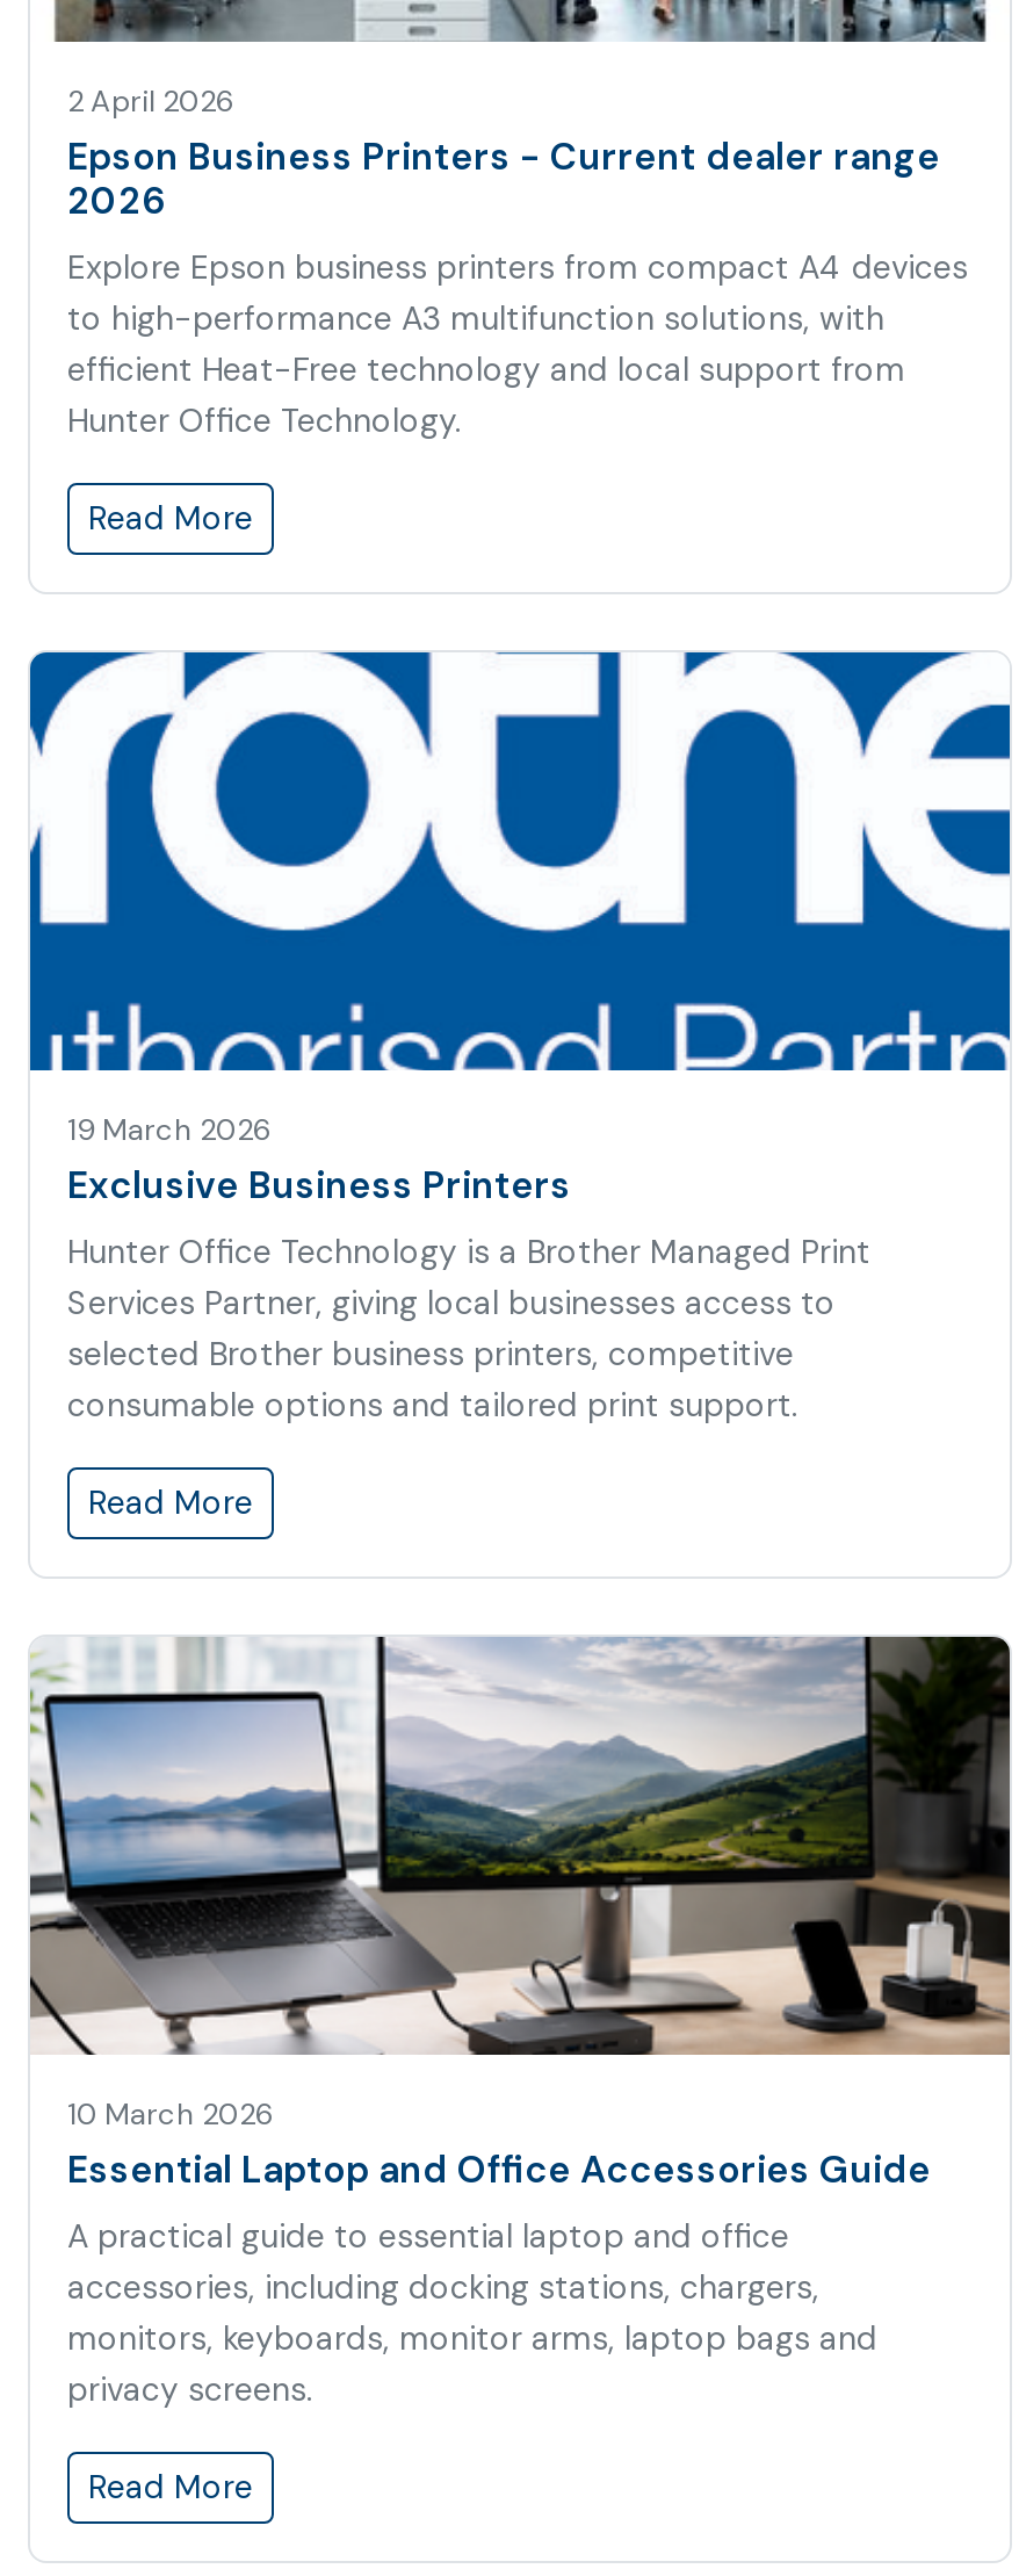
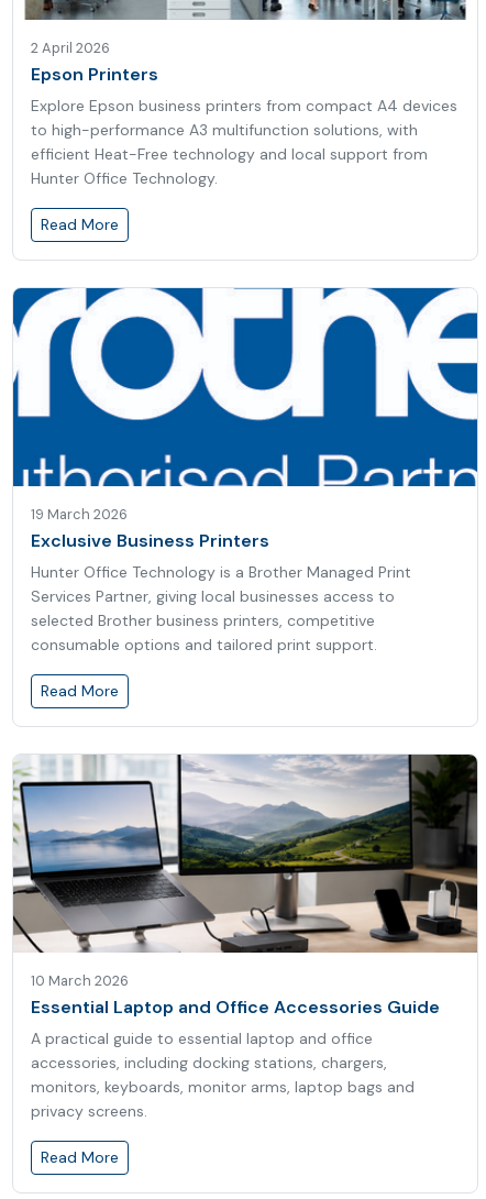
- Epson Business Printers - Current dealer range
- 2026
+ Epson Printers
